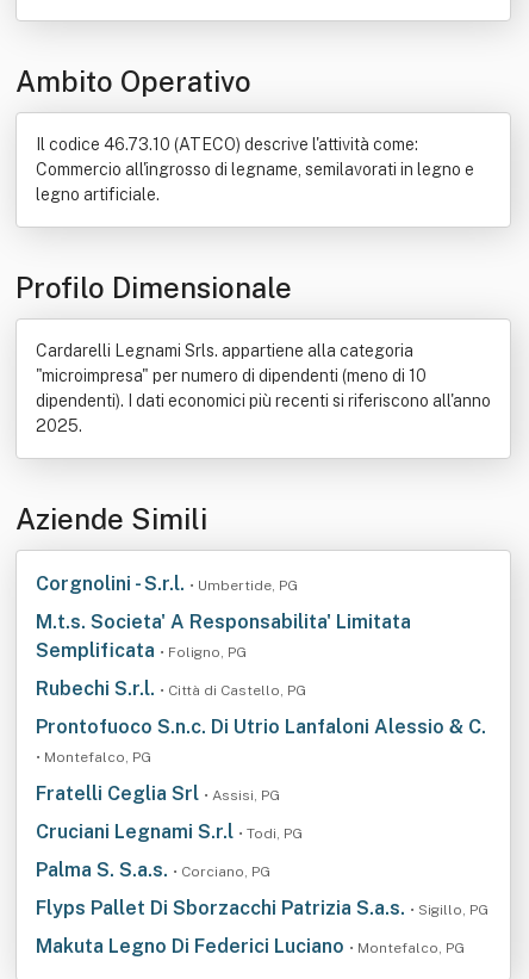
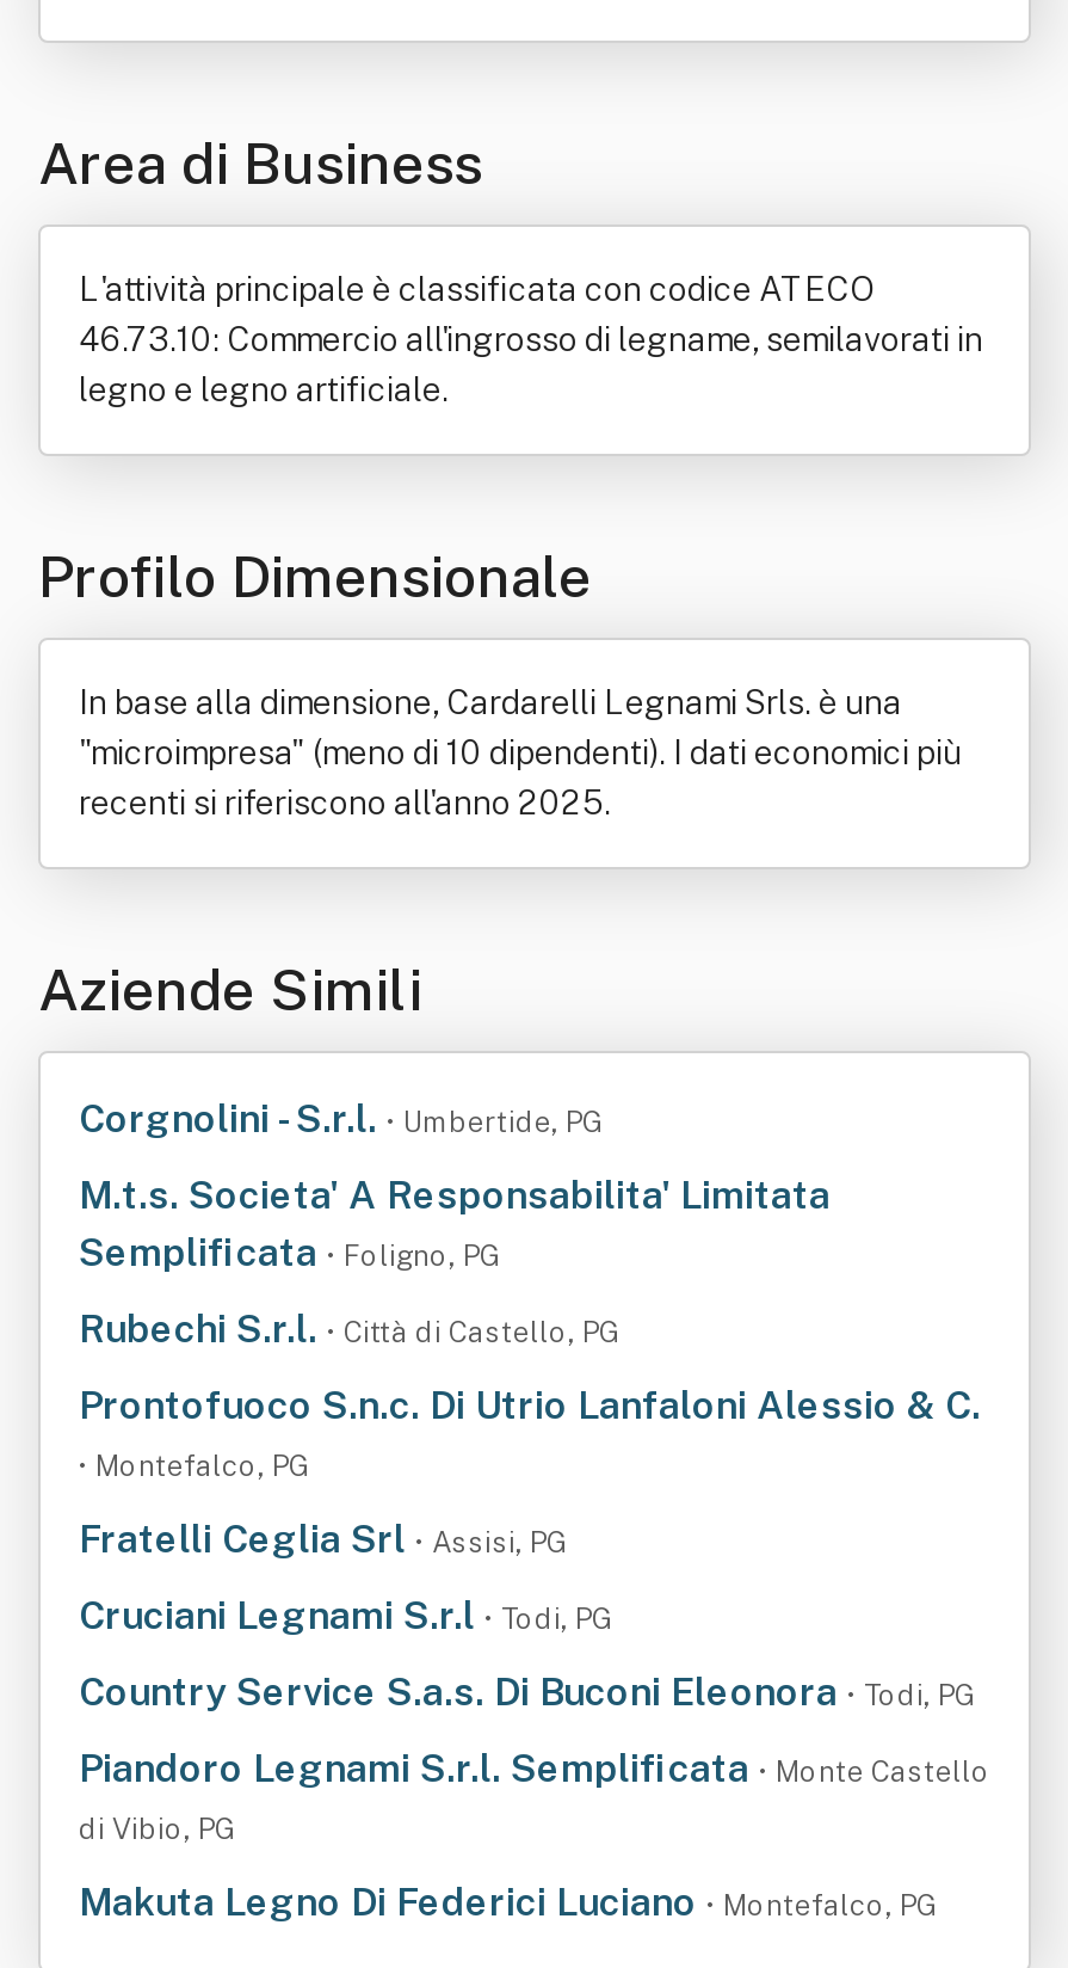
- Ambito Operativo
+ Area di Business

- Il codice 46.73.10 (ATECO) descrive l'attività come:
- Commercio all'ingrosso di legname, semilavorati in legno e
- legno artificiale.
+ L'attività principale è classificata con codice ATECO
+ 46.73.10: Commercio all'ingrosso di legname, semilavorati in
+ legno e legno artificiale.

- Cardarelli Legnami Srls. appartiene alla categoria
- "microimpresa" per numero di dipendenti (meno di 10
- dipendenti). I dati economici più recenti si riferiscono all'anno
- 2025.
+ In base alla dimensione, Cardarelli Legnami Srls. è una
+ "microimpresa" (meno di 10 dipendenti). I dati economici più
+ recenti si riferiscono all'anno 2025.

moved up: Aziende Simili | Corgnolini - S.r.l. • Umbertide, PG | M.t.s. Societa' A Responsabilita' Limitata | ... | Fratelli Ceglia Srl • Assisi, PG | Cruciani Legnami S.r.l • Todi, PG

- Palma S. S.a.s. • Corciano, PG
- Flyps Pallet Di Sborzacchi Patrizia S.a.s. • Sigillo, PG
+ Country Service S.a.s. Di Buconi Eleonora • Todi, PG
+ Piandoro Legnami S.r.l. Semplificata • Monte Castello
+ di Vibio, PG
